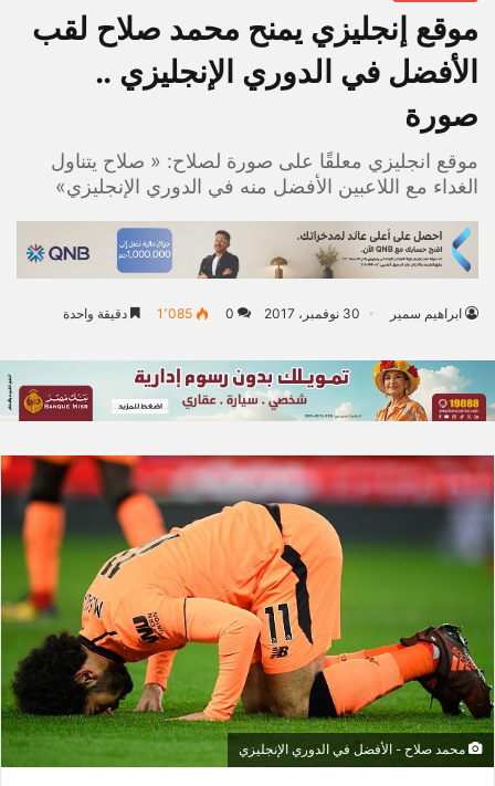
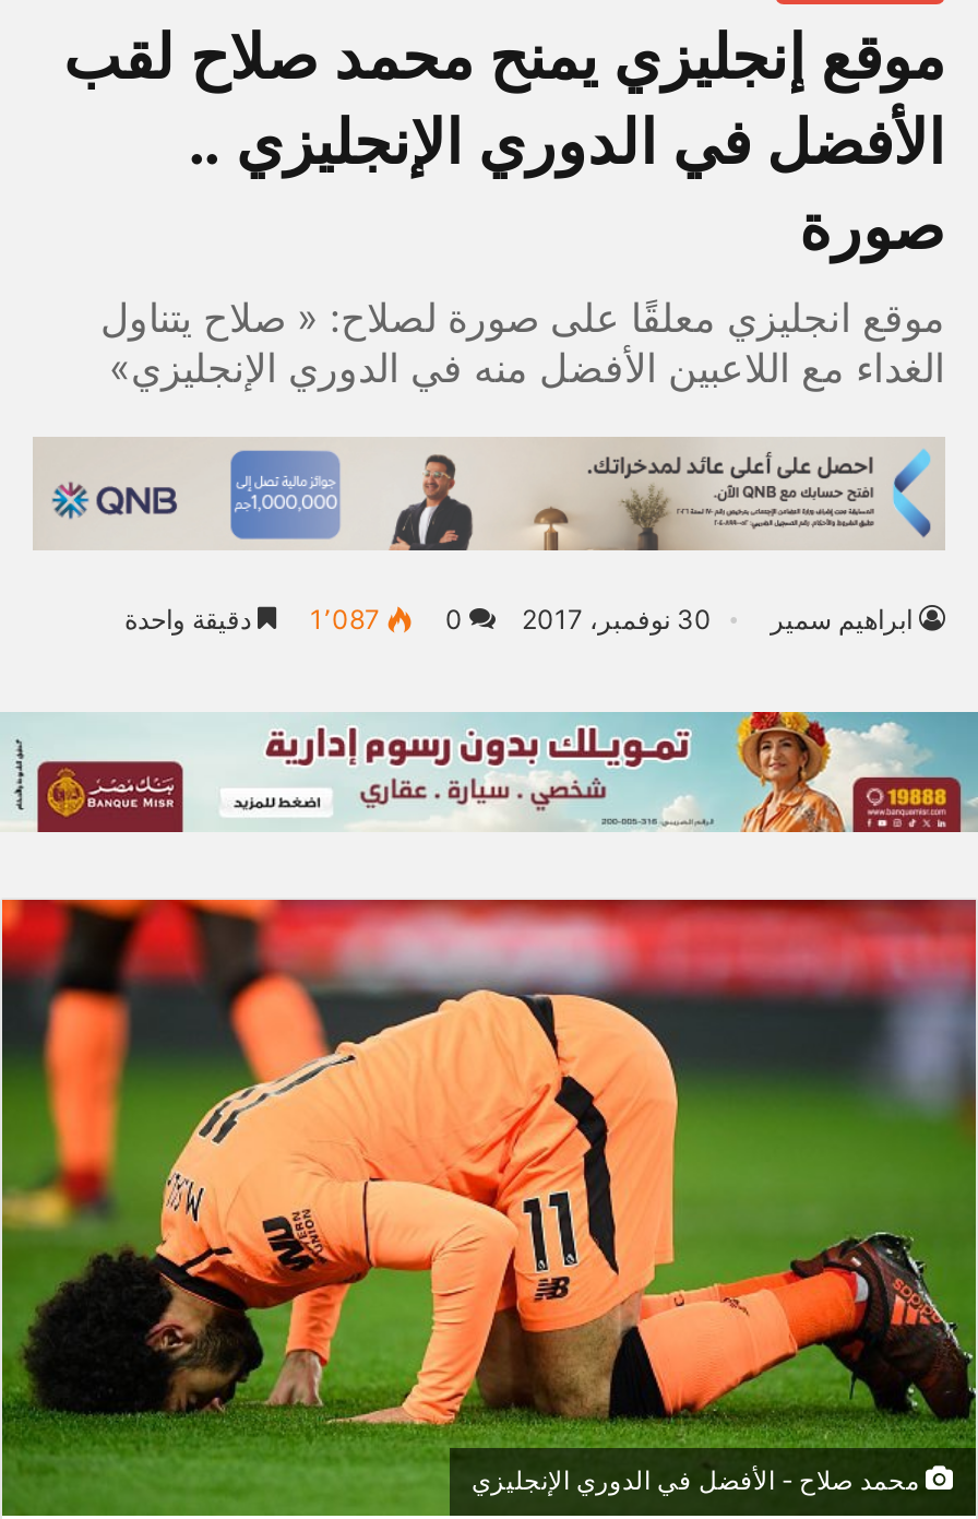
- 0 1٬085 دقيقة واحدة
+ 0 1٬087 دقيقة واحدة
